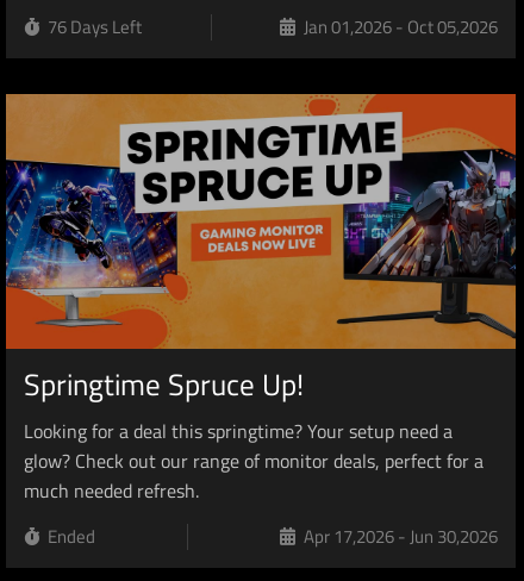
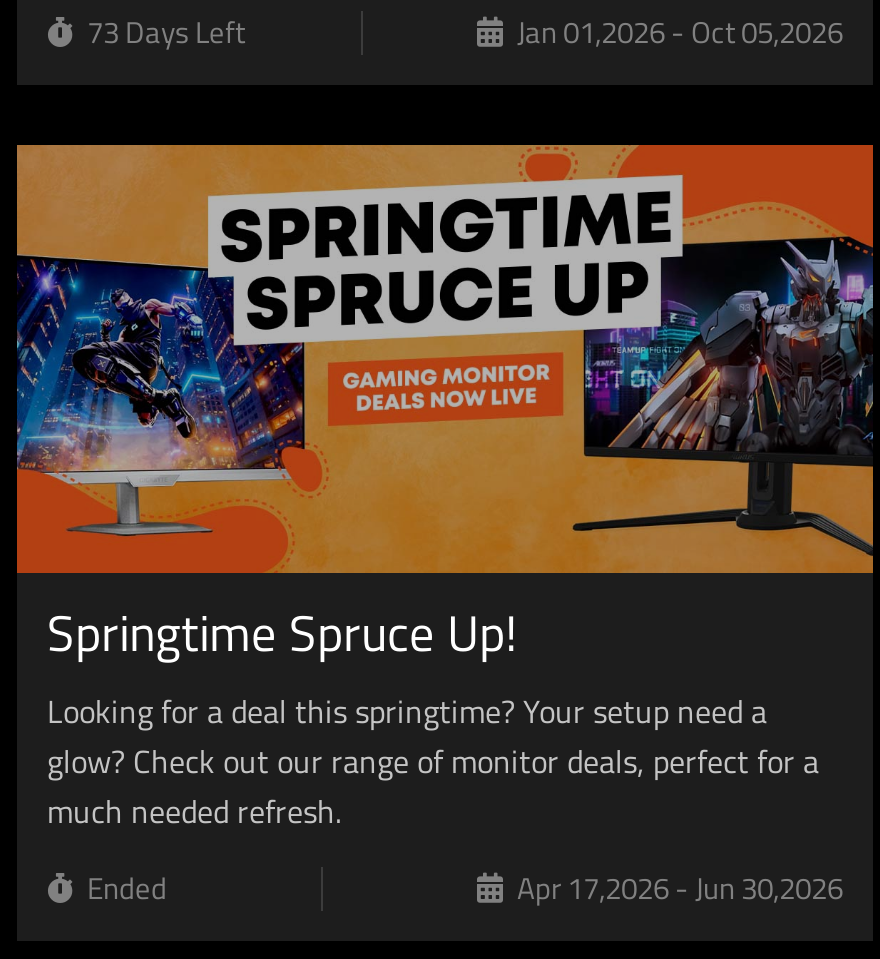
- 76 Days Left
+ 73 Days Left
